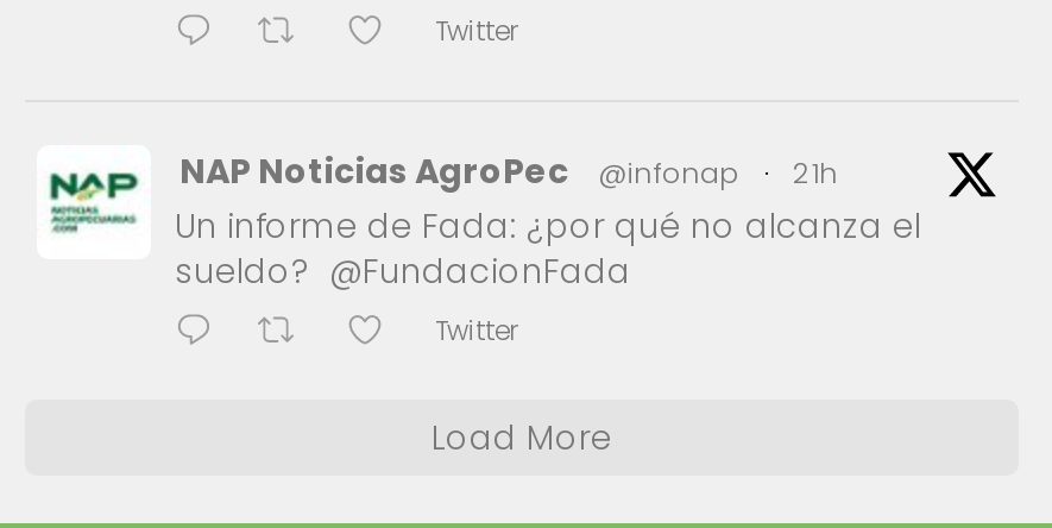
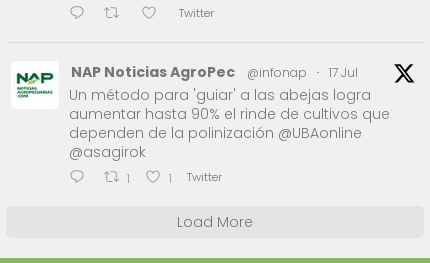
- 21h
- Un informe de Fada: ¿por qué no alcanza el
- sueldo? @FundacionFada
+ 17 Jul
+ Un método para 'guiar' a las abejas logra
+ aumentar hasta 90% el rinde de cultivos que
+ dependen de la polinización @UBAonline
+ @asagirok
+ 1
+ 1
